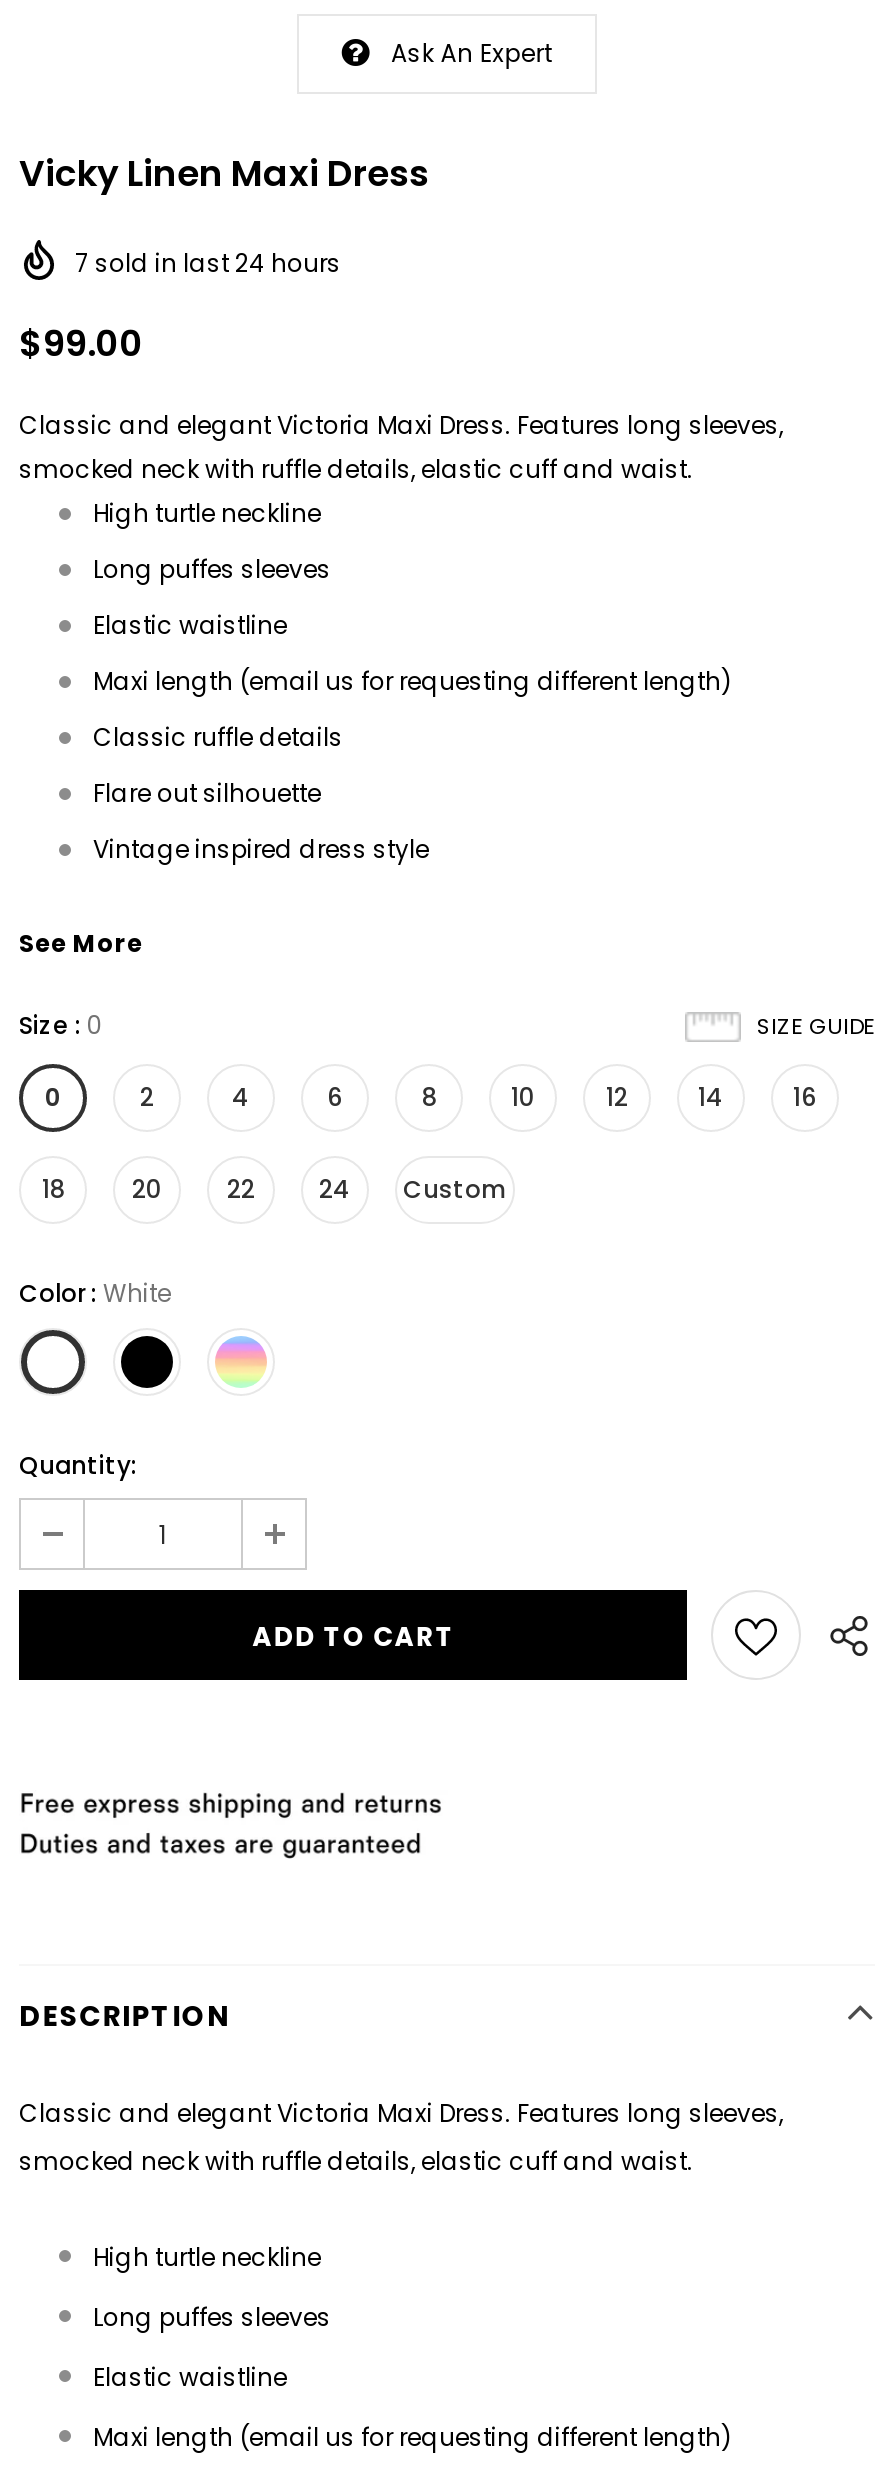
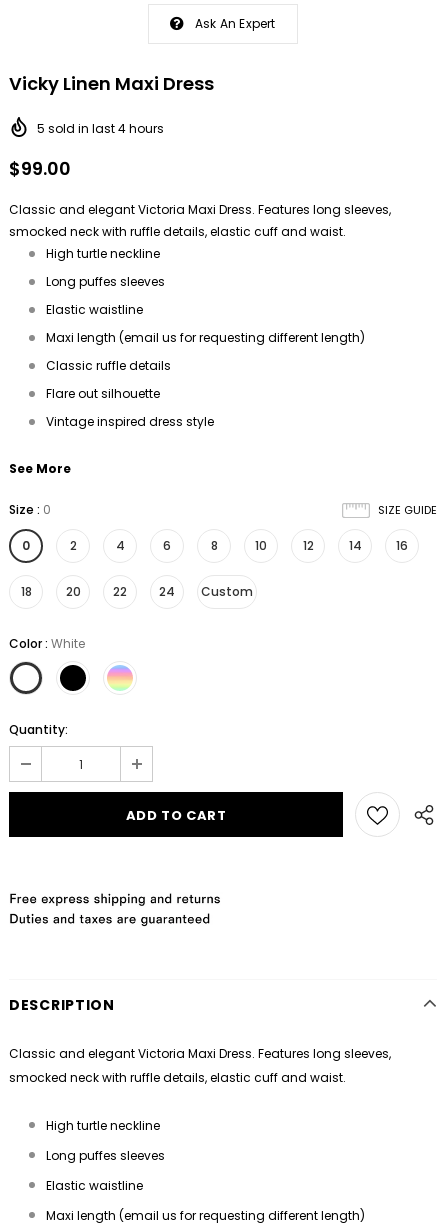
- 7 sold in last 24 hours
+ 5 sold in last 4 hours
